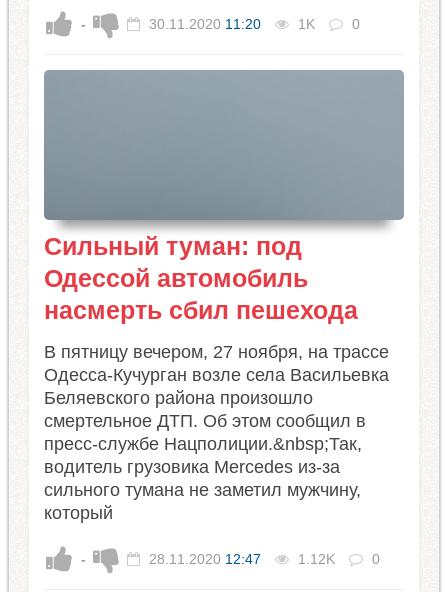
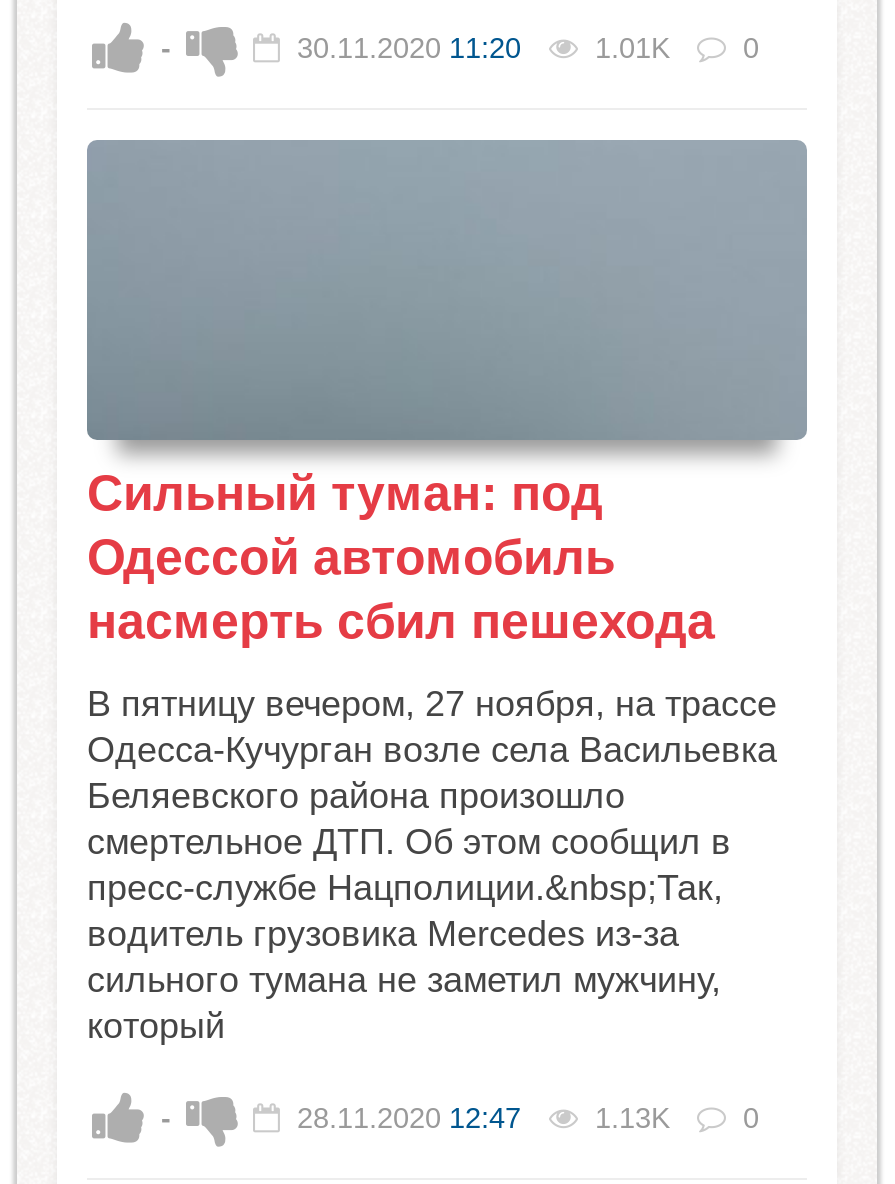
- 1K
+ 1.01K

- 1.12K
+ 1.13K
